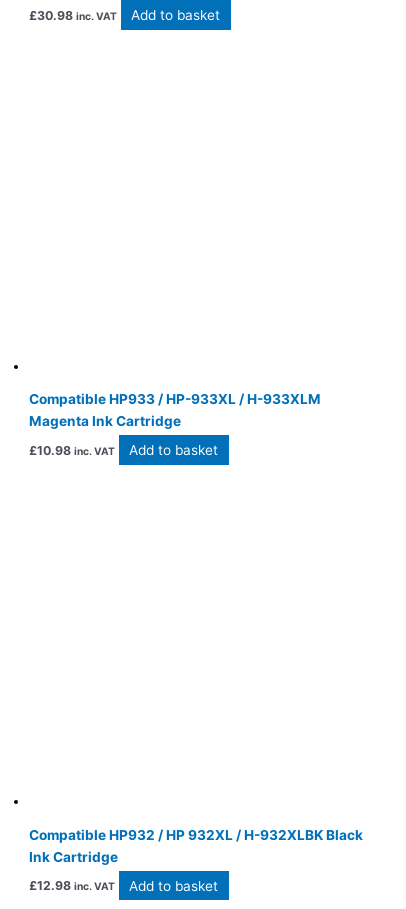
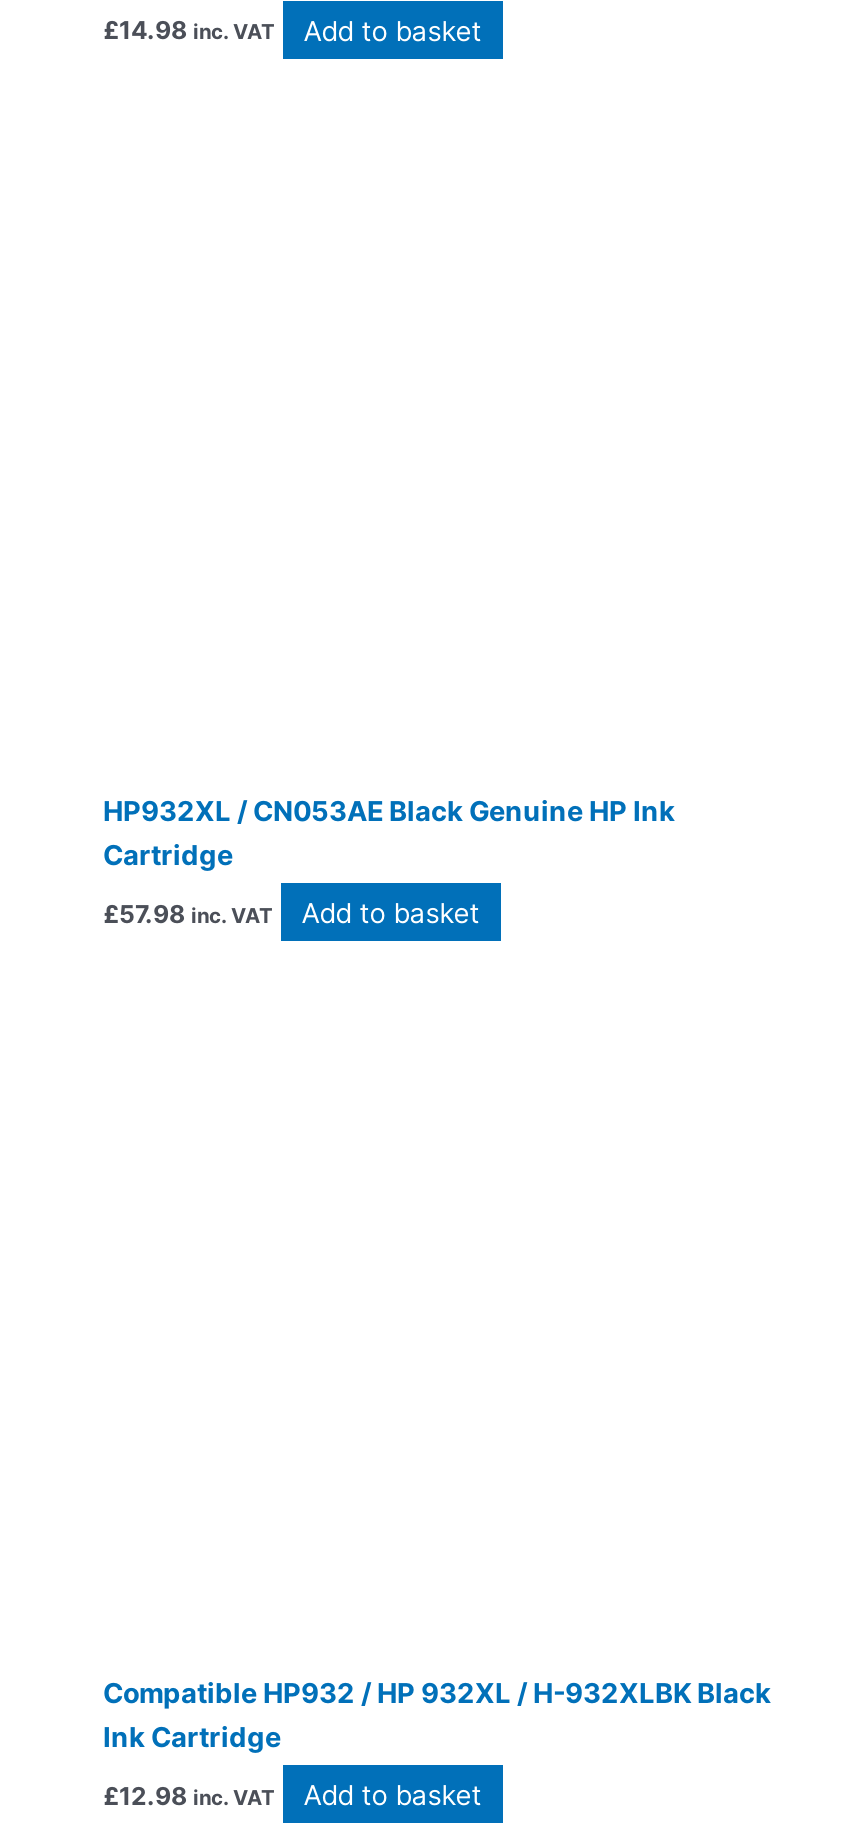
- £30.98 inc. VAT Add to basket
+ £14.98 inc. VAT Add to basket

- Compatible HP933 / HP-933XL / H-933XLM
- Magenta Ink Cartridge
+ HP932XL / CN053AE Black Genuine HP Ink
+ Cartridge

- £10.98 inc. VAT Add to basket
+ £57.98 inc. VAT Add to basket
